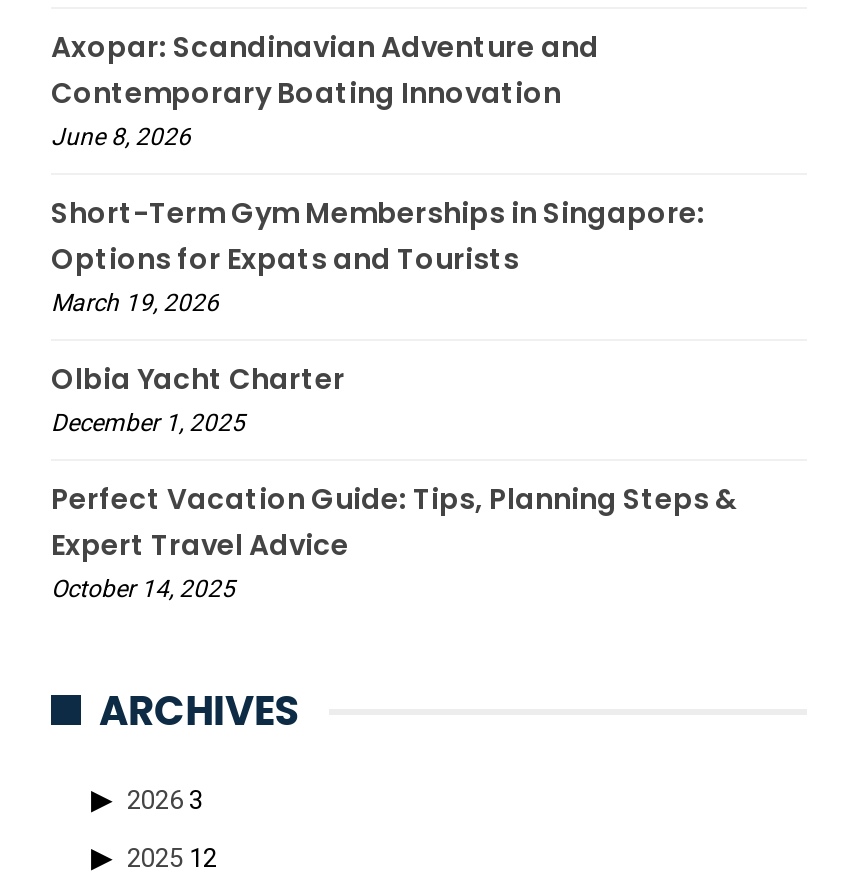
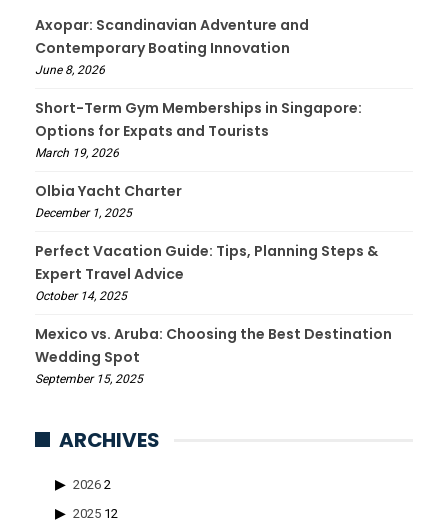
+ Mexico vs. Aruba: Choosing the Best Destination
+ Wedding Spot
+ September 15, 2025

- 2026 3
+ 2026 2
